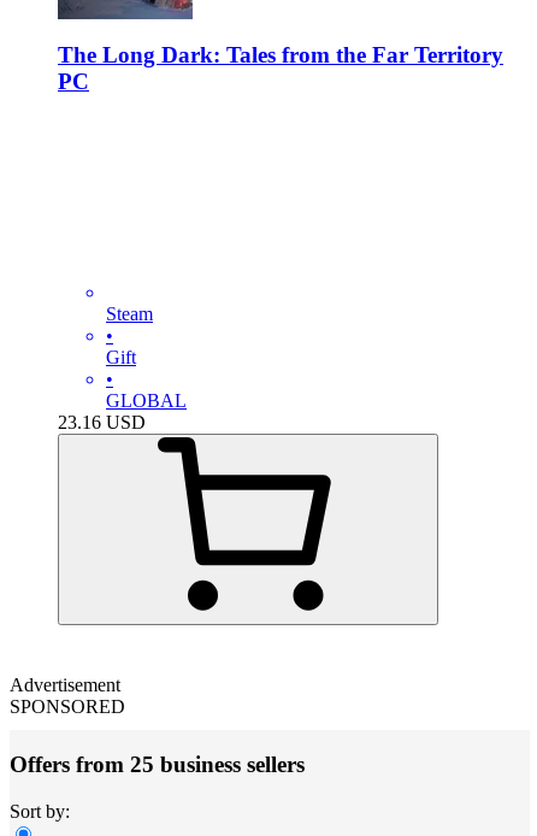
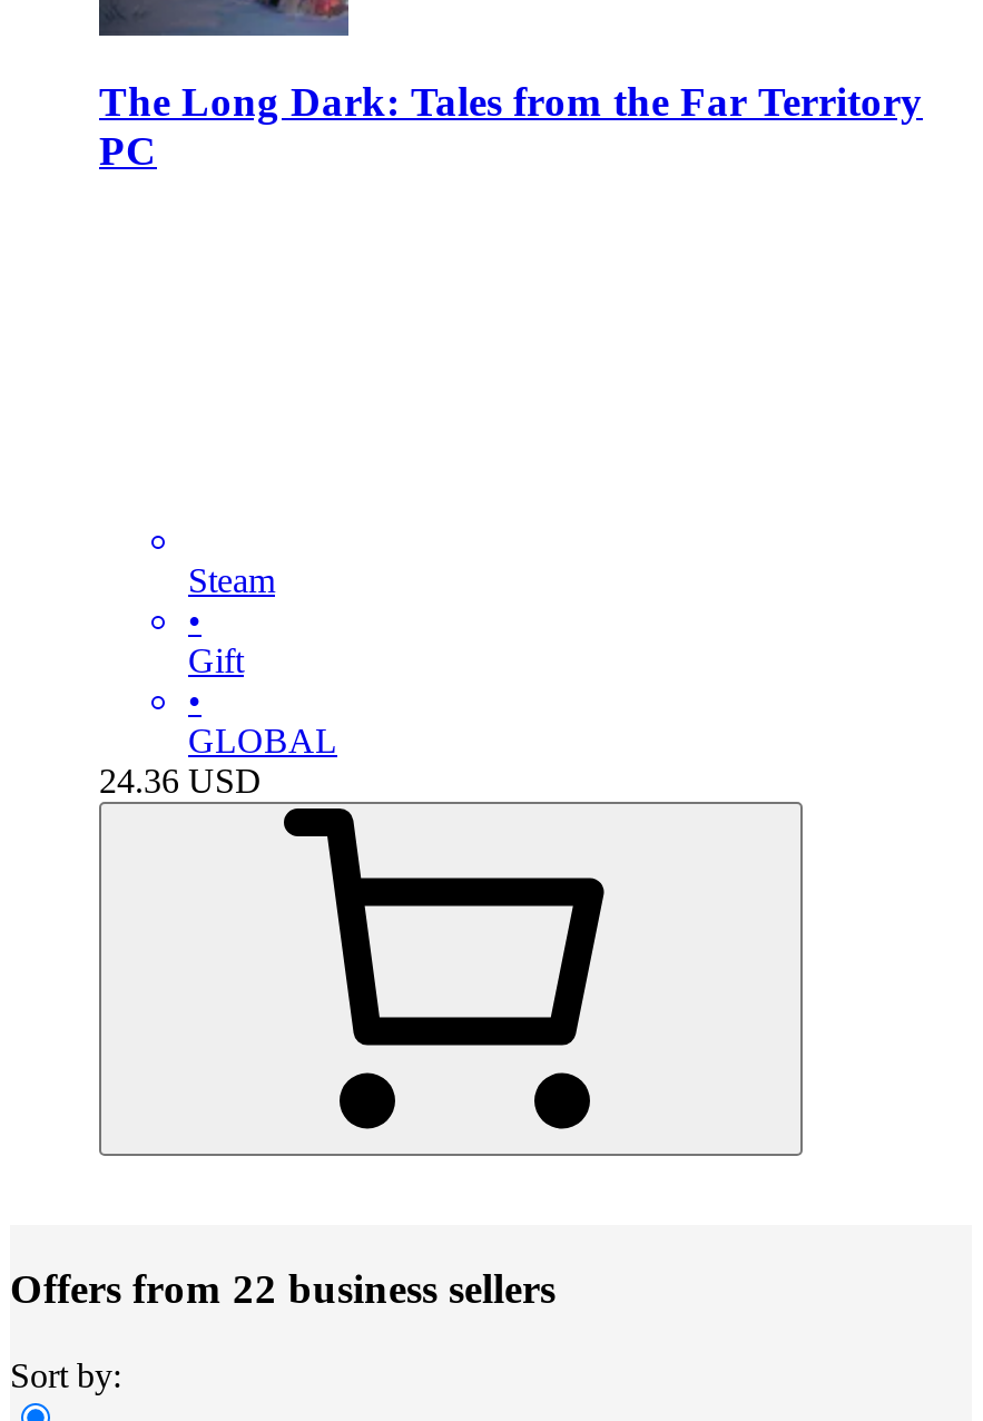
- 23.16 USD
+ 24.36 USD

- Advertisement
- SPONSORED
- Offers from 25 business sellers
+ Offers from 22 business sellers
